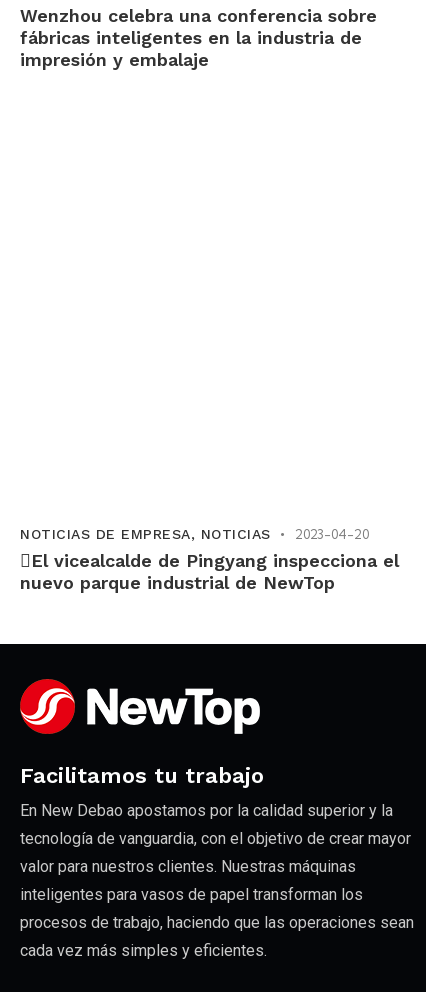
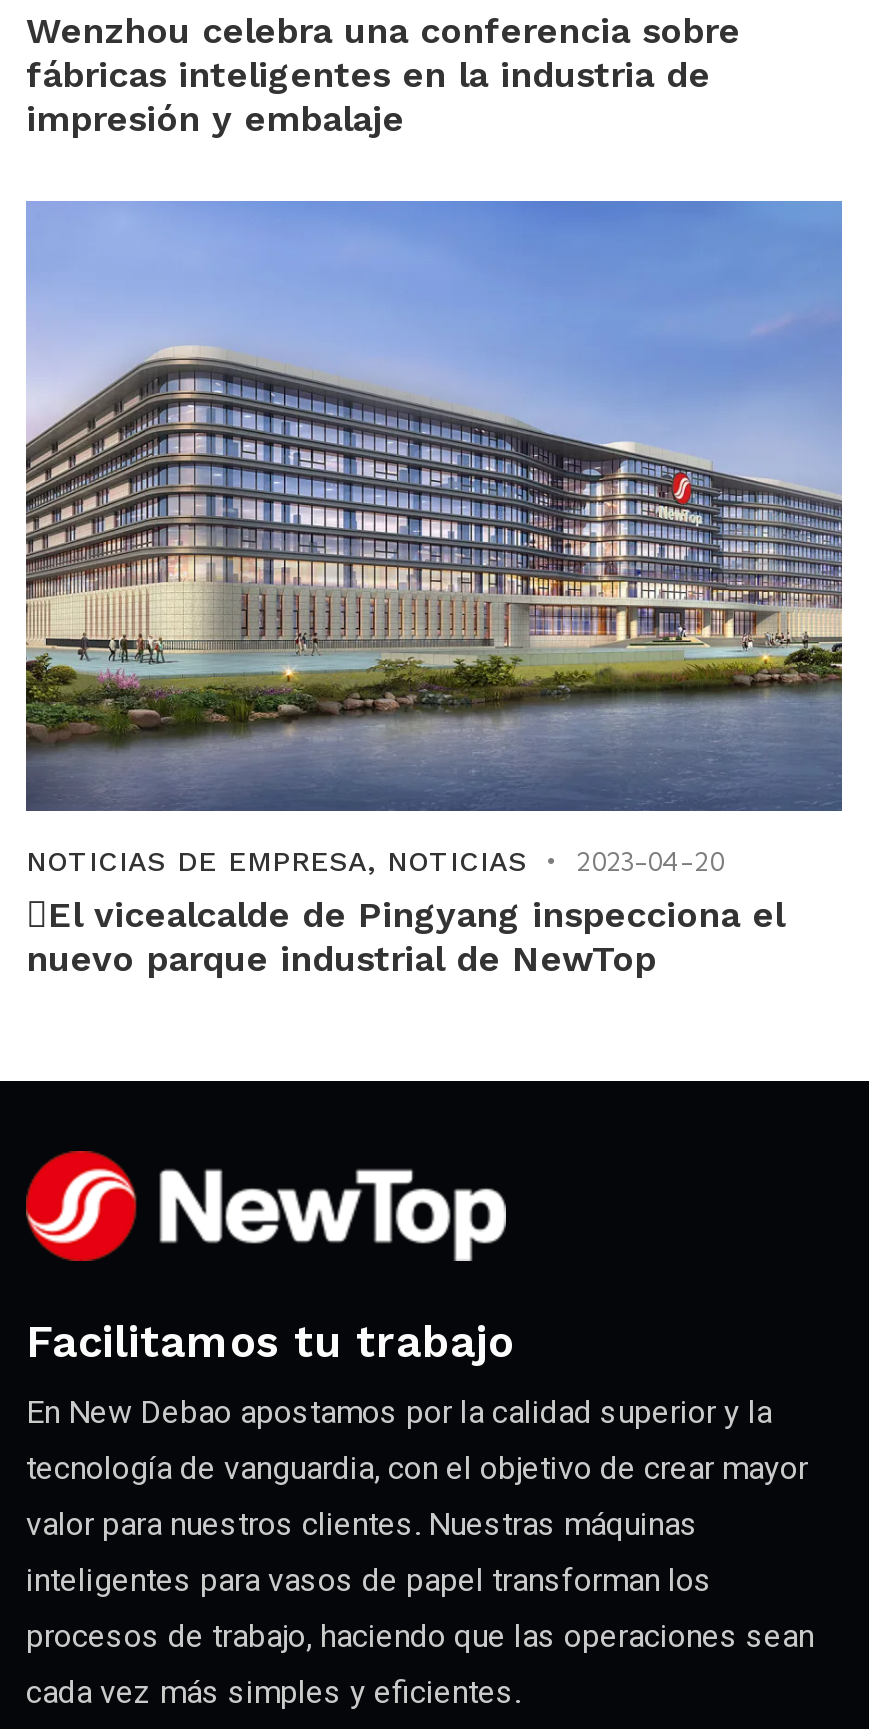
+ [image]
